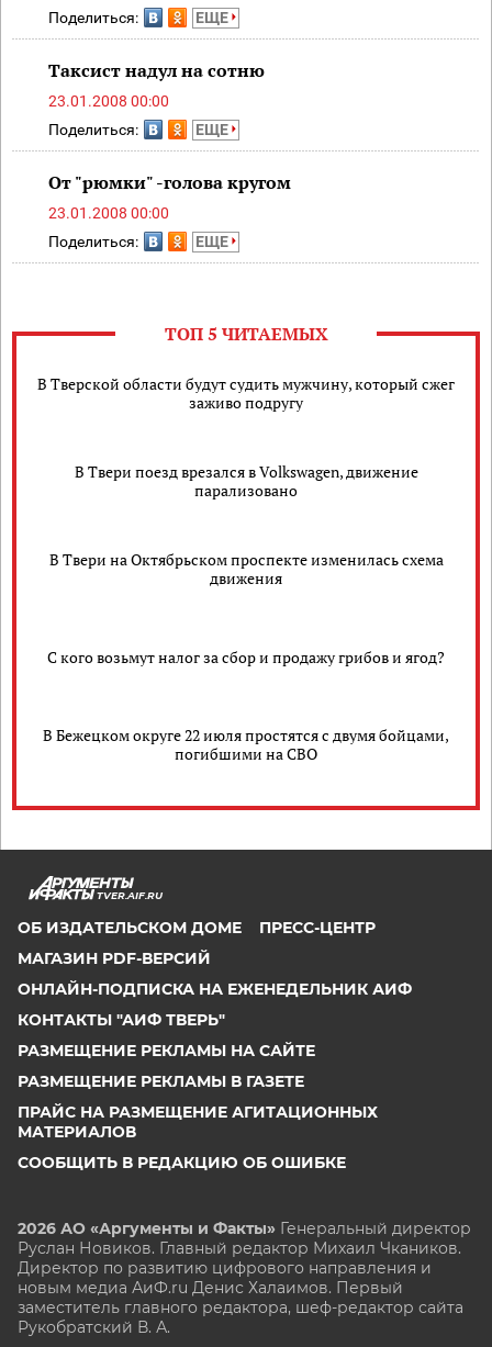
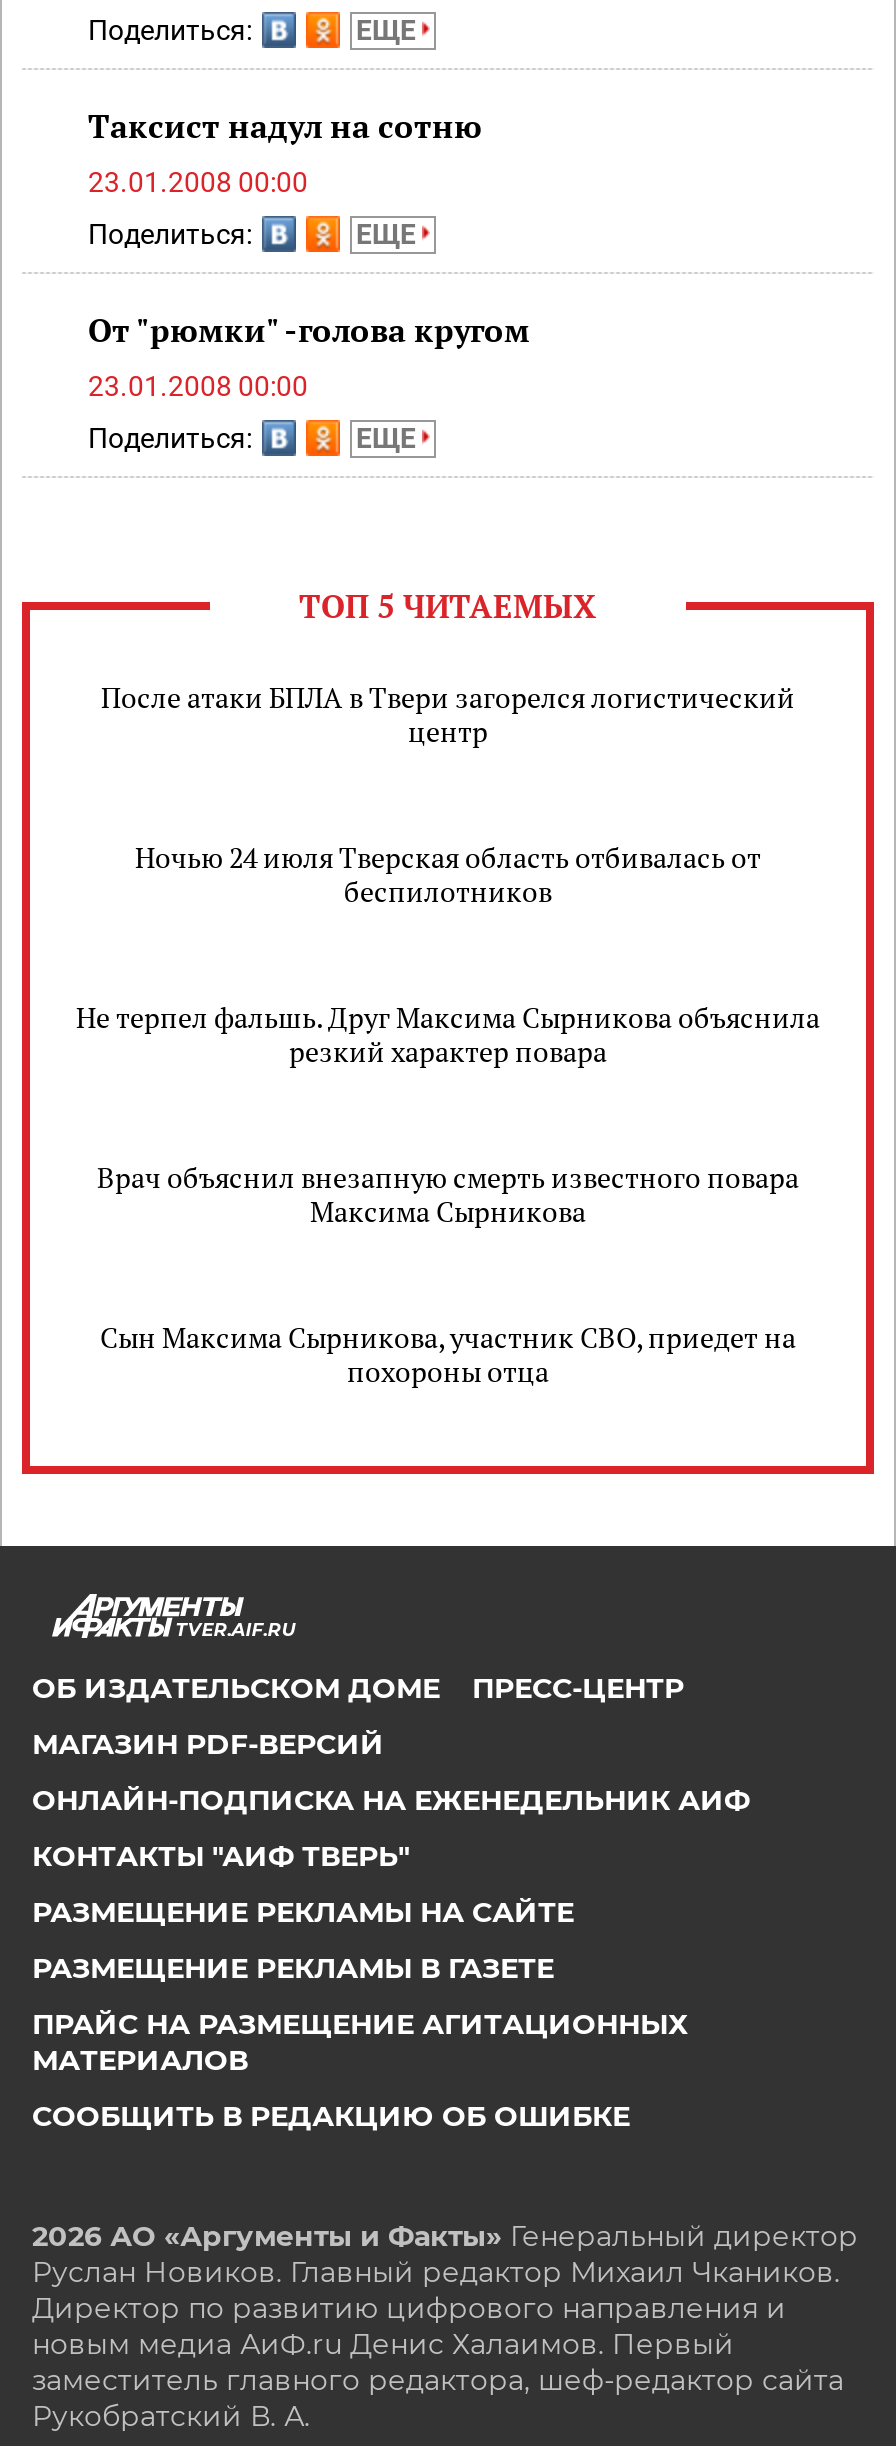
- В Тверской области будут судить мужчину, который сжег
- заживо подругу
+ После атаки БПЛА в Твери загорелся логистический
+ центр

- В Твери поезд врезался в Volkswagen, движение
- парализовано
+ Ночью 24 июля Тверская область отбивалась от
+ беспилотников

- В Твери на Октябрьском проспекте изменилась схема
- движения
+ Не терпел фальшь. Друг Максима Сырникова объяснила
+ резкий характер повара

- С кого возьмут налог за сбор и продажу грибов и ягод?
+ Врач объяснил внезапную смерть известного повара
+ Максима Сырникова

- В Бежецком округе 22 июля простятся с двумя бойцами,
- погибшими на СВО
+ Сын Максима Сырникова, участник СВО, приедет на
+ похороны отца
